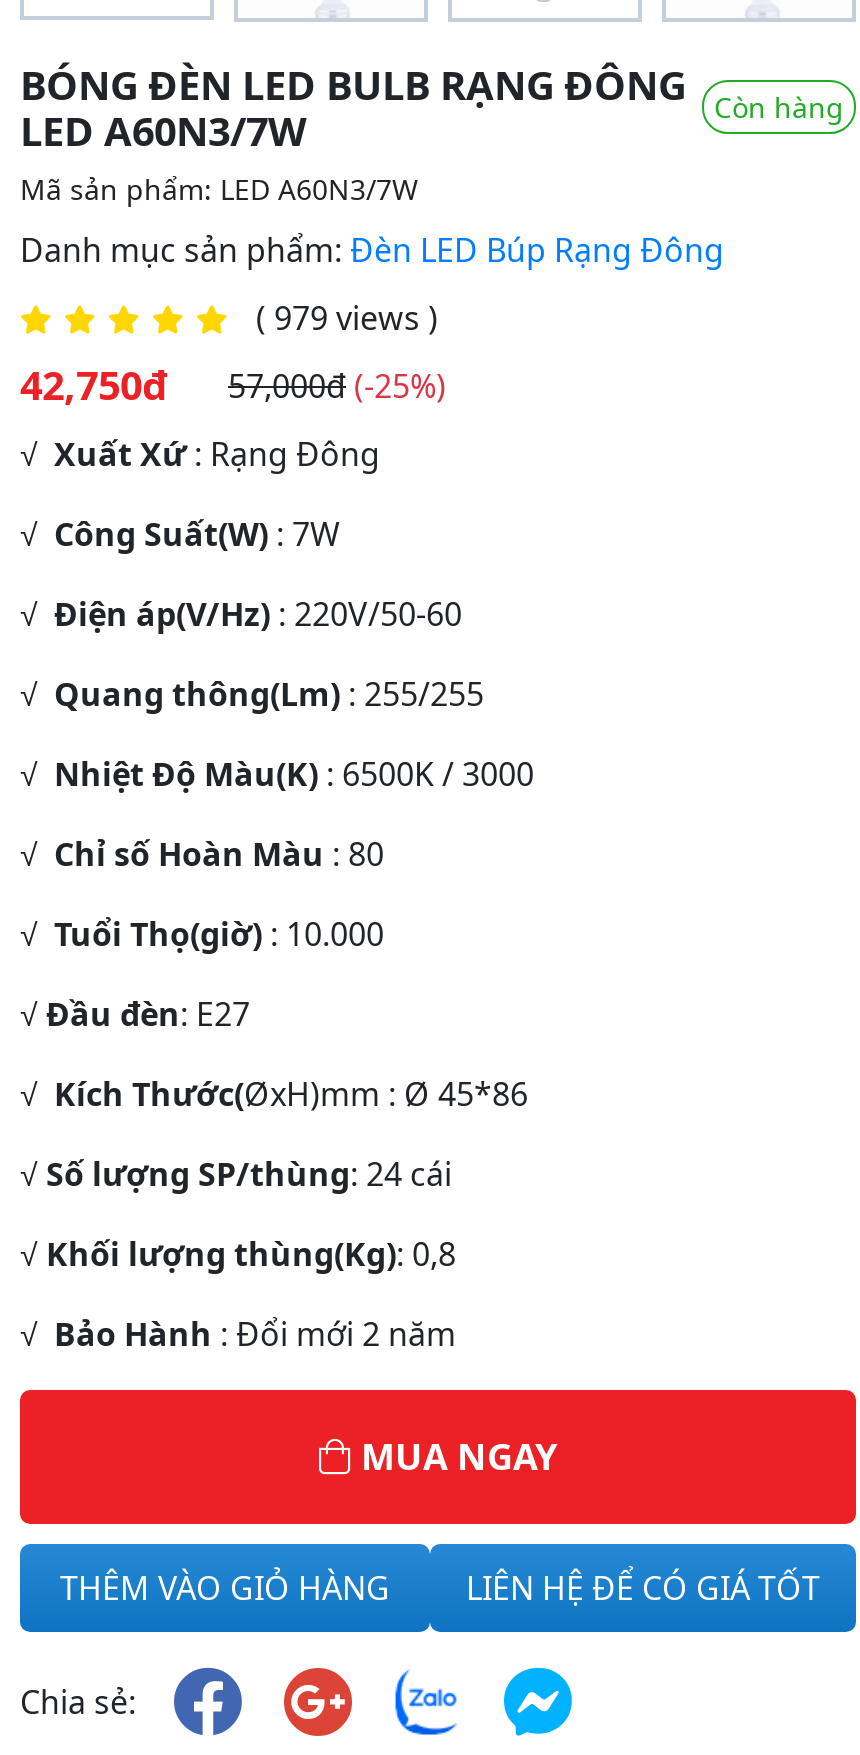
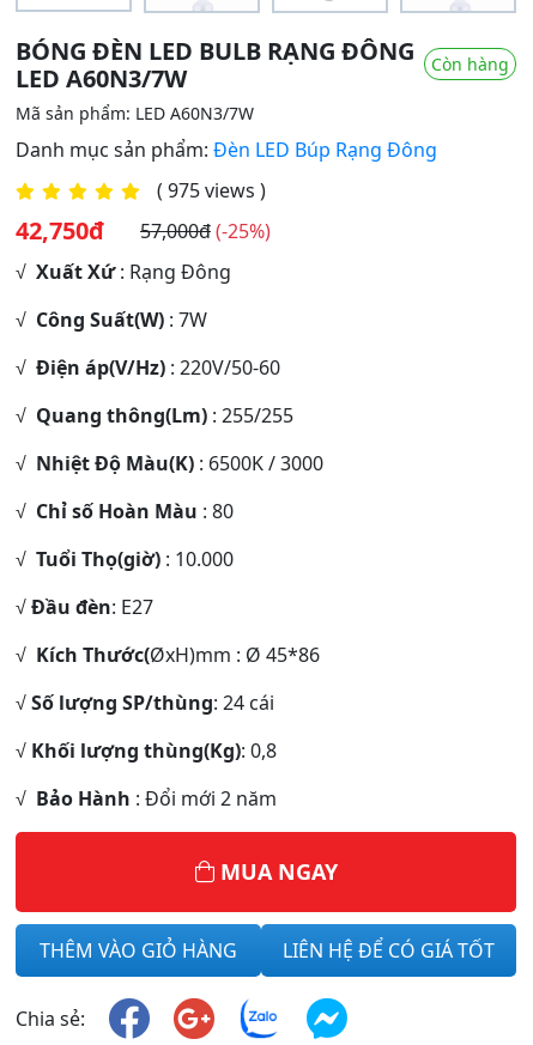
- ( 979 views )
+ ( 975 views )
